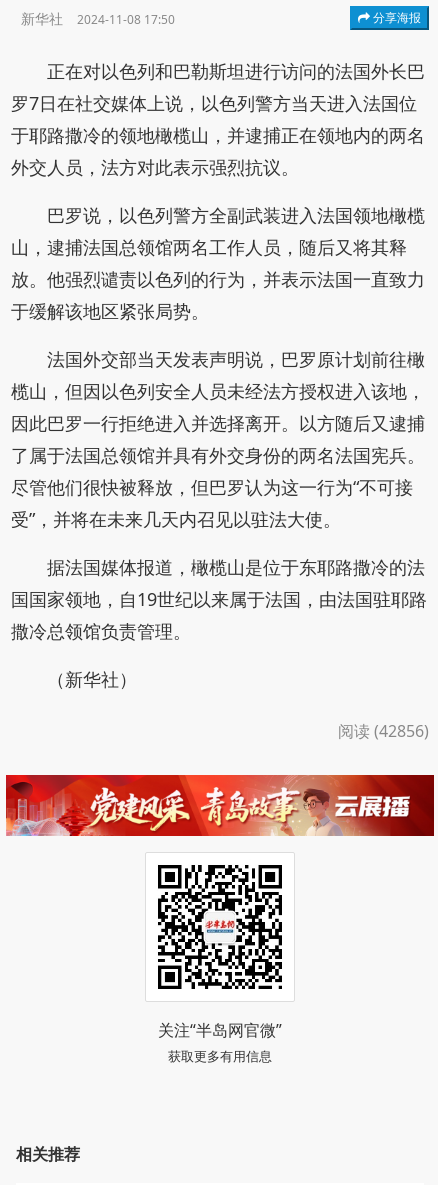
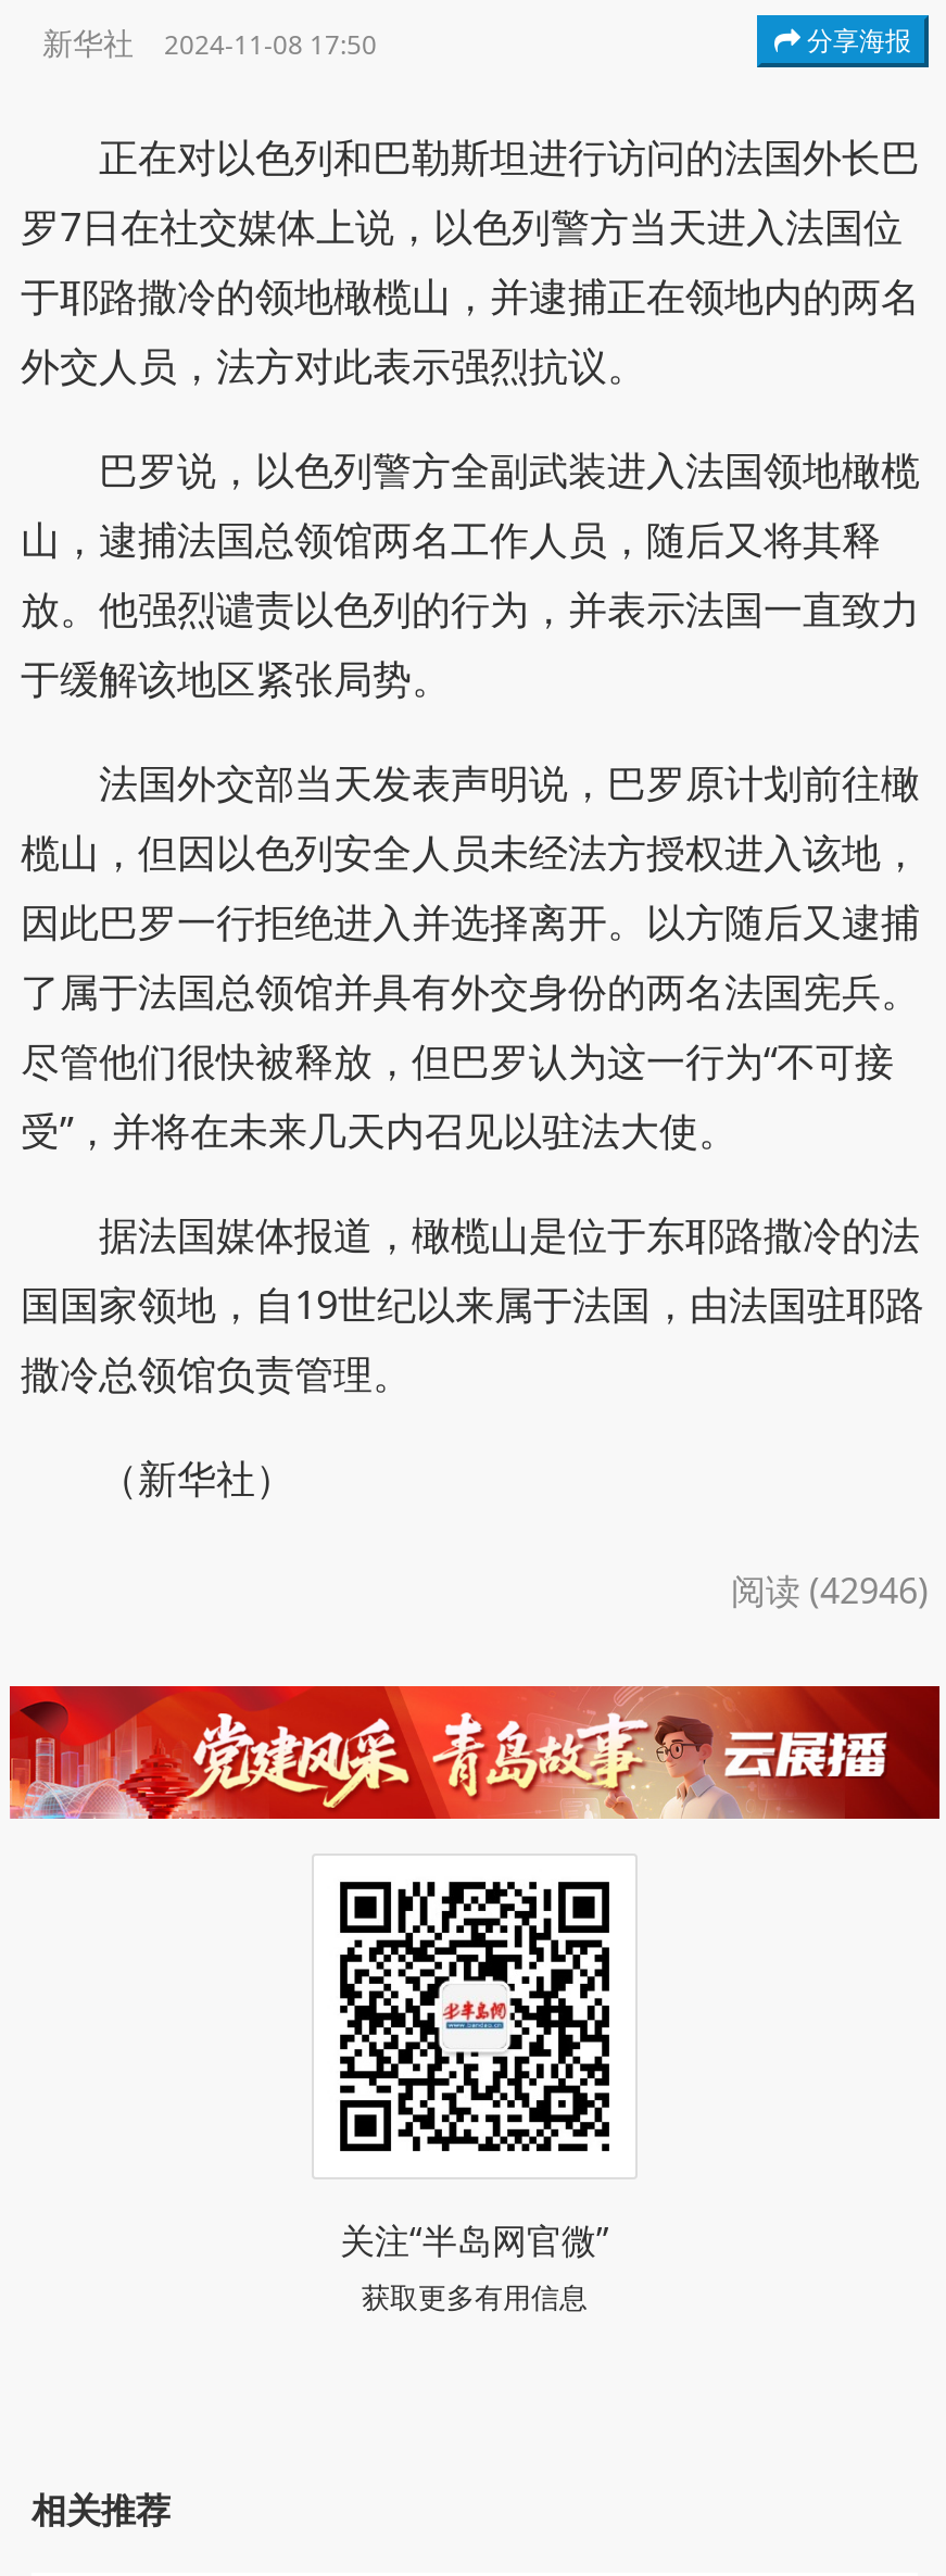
- 阅读 (42856)
+ 阅读 (42946)
